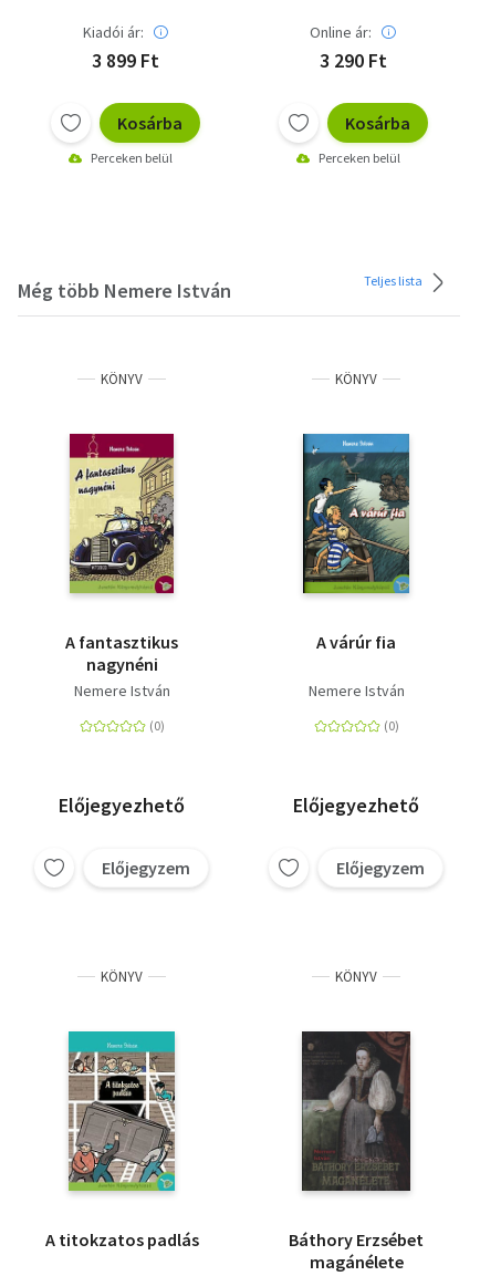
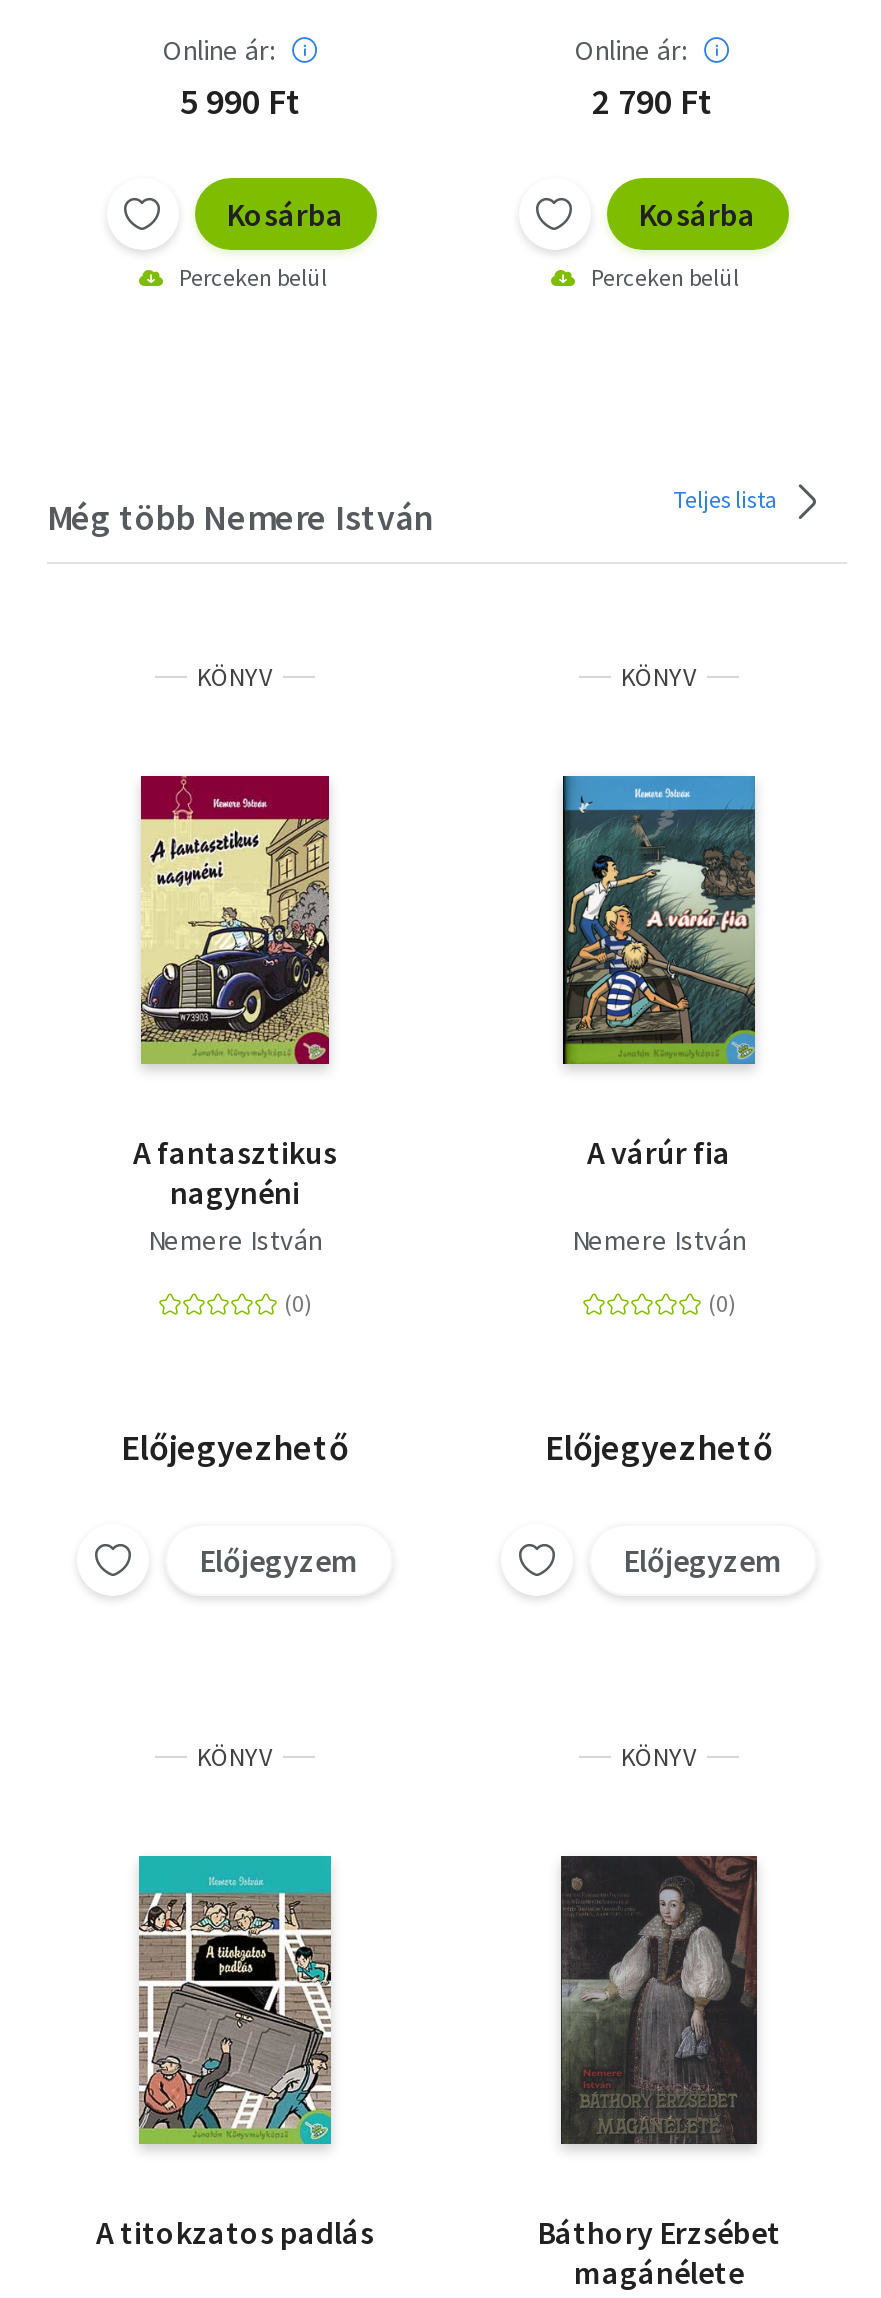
- Kiadói ár:
- 3 899 Ft
+ Online ár:
+ 5 990 Ft

- 3 290 Ft
+ 2 790 Ft
